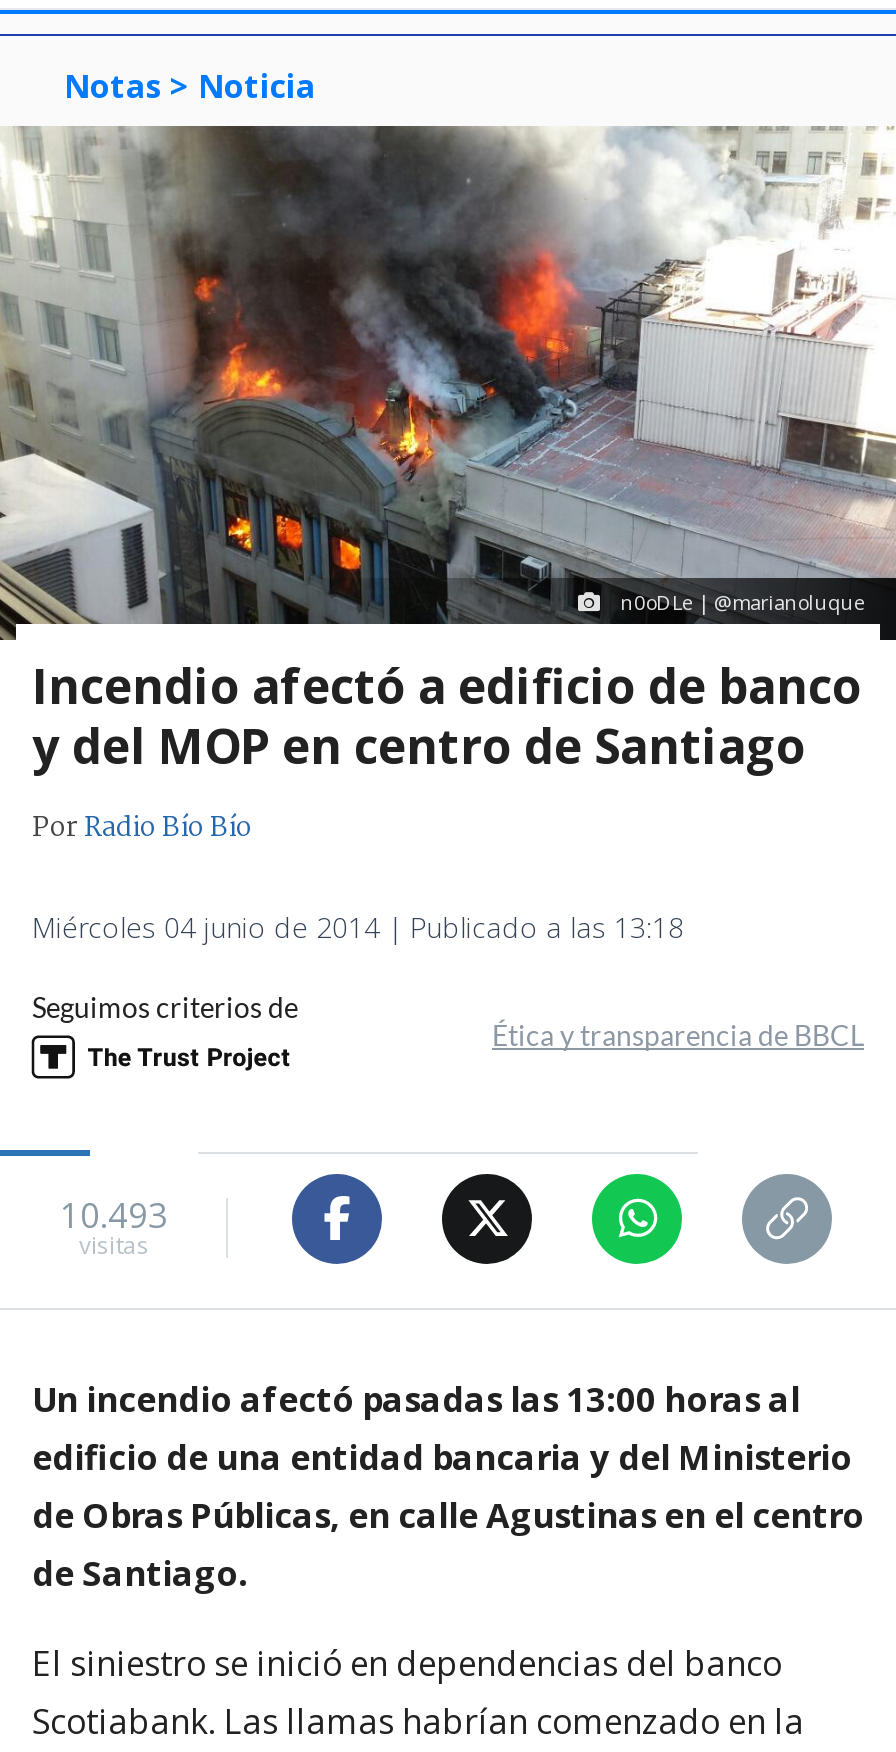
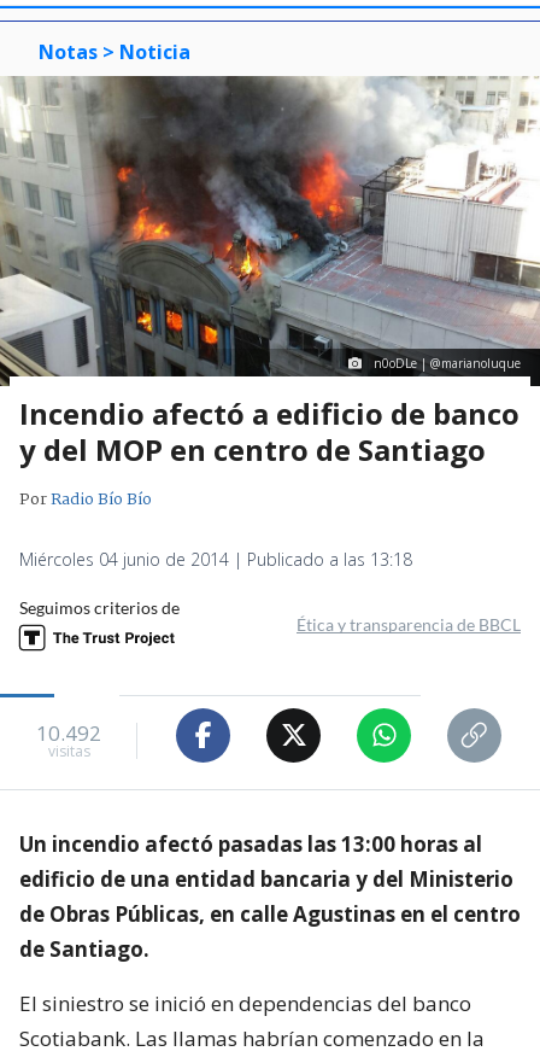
- 10.493
+ 10.492
